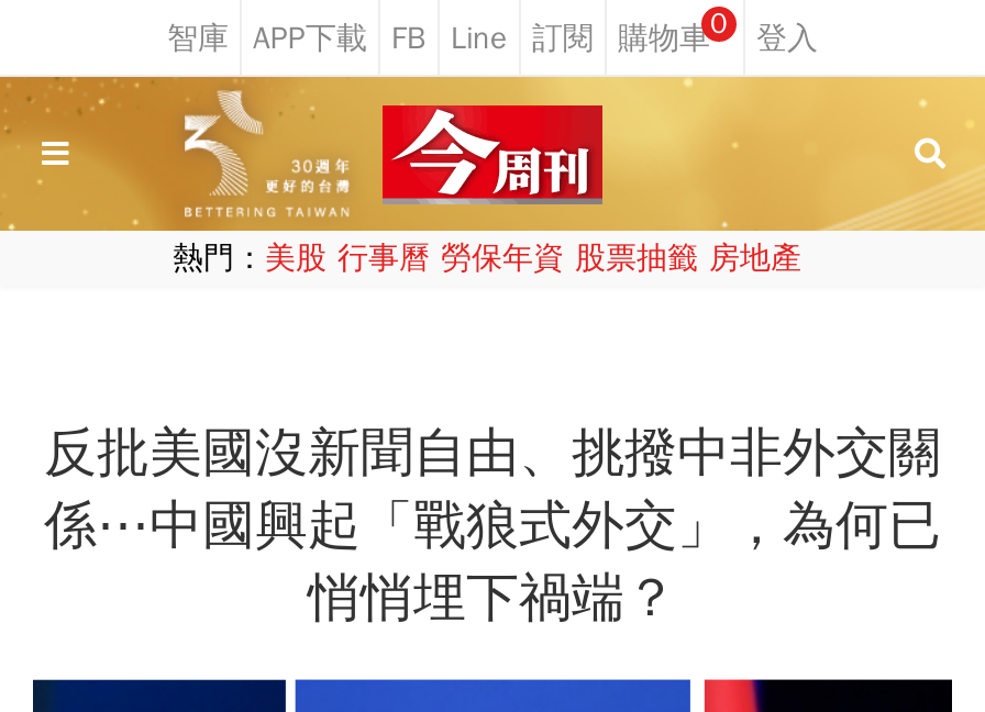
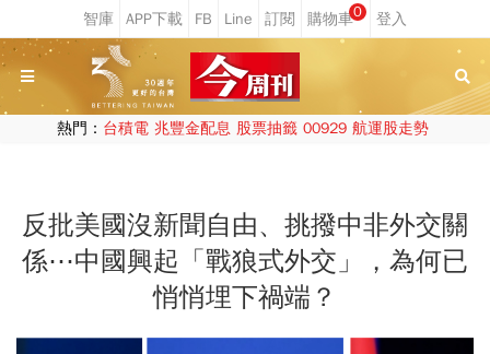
- 熱門：美股 行事曆 勞保年資 股票抽籤 房地產
+ 熱門：台積電 兆豐金配息 股票抽籤 00929 航運股走勢
